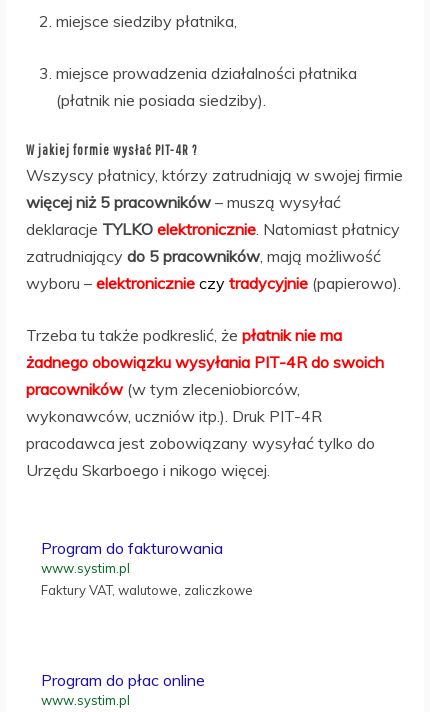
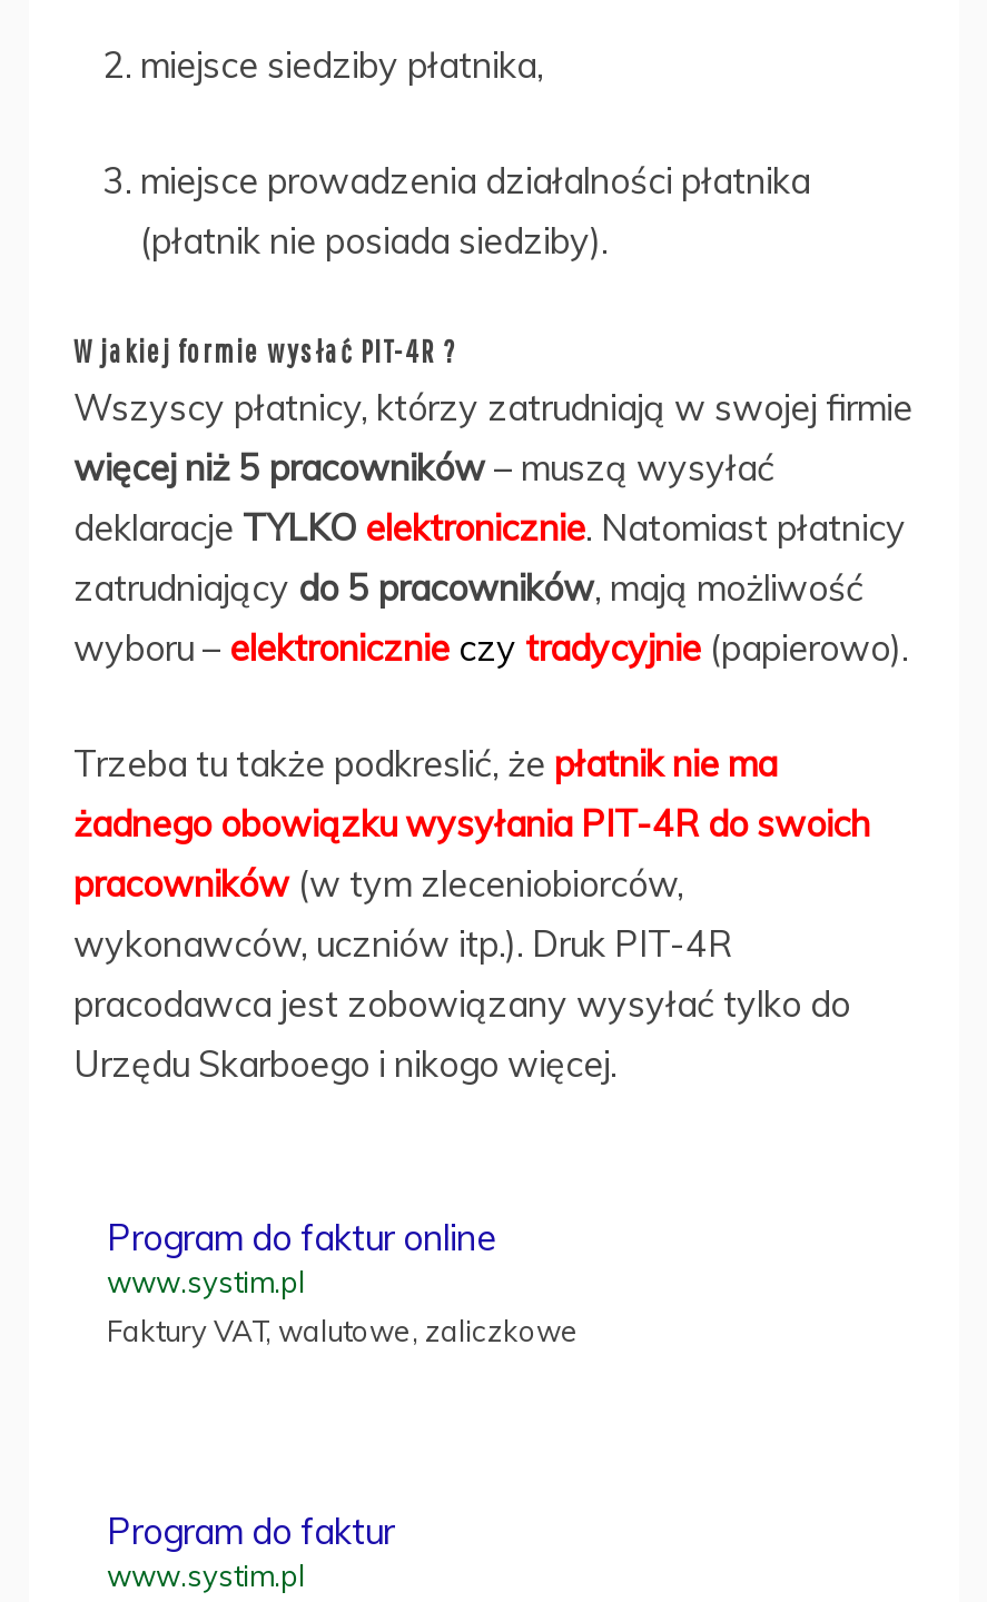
- Program do fakturowania
+ Program do faktur online

- Program do płac online
+ Program do faktur
